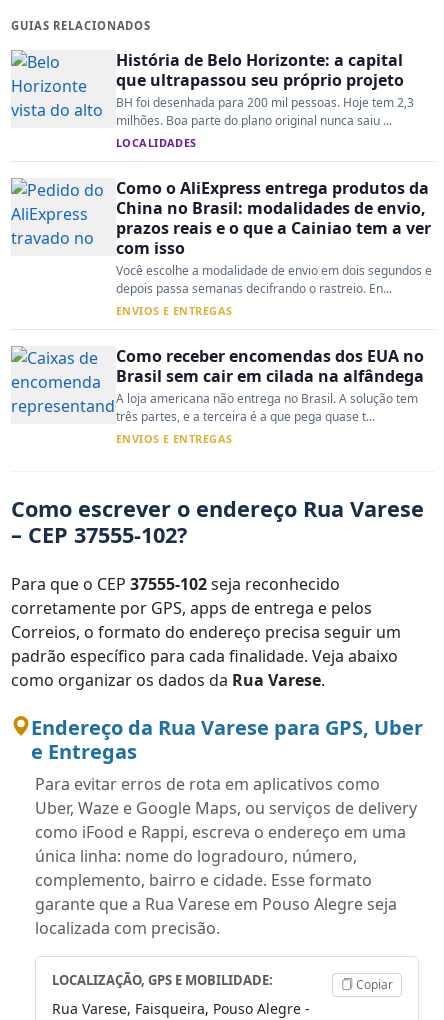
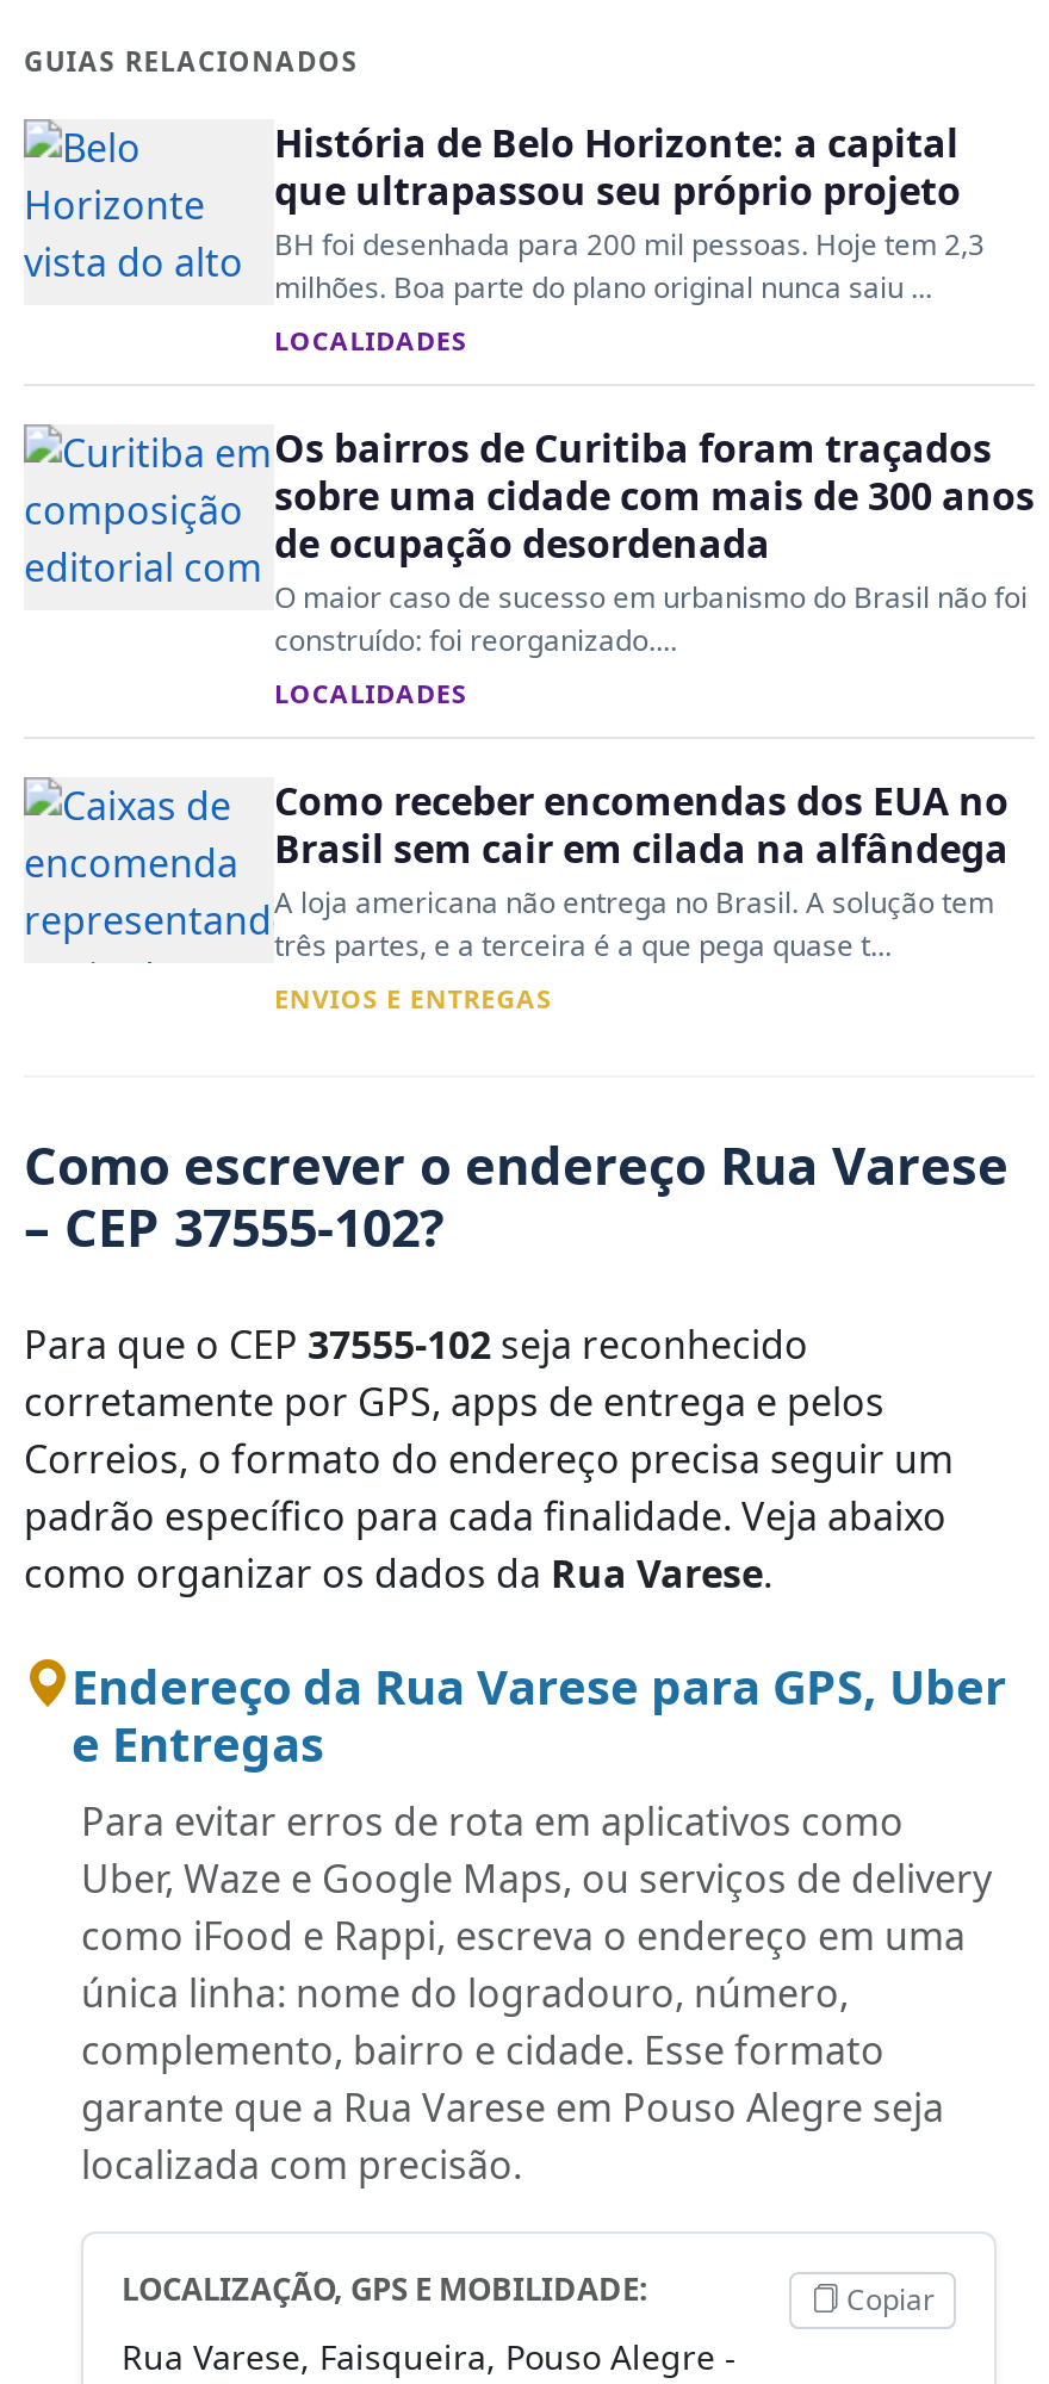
- Como o AliExpress entrega produtos da
- China no Brasil: modalidades de envio,
- prazos reais e o que a Cainiao tem a ver
- com isso
- Você escolhe a modalidade de envio em dois segundos e
- depois passa semanas decifrando o rastreio. En...
- ENVIOS E ENTREGAS
+ Os bairros de Curitiba foram traçados
+ sobre uma cidade com mais de 300 anos
+ de ocupação desordenada
+ O maior caso de sucesso em urbanismo do Brasil não foi
+ construído: foi reorganizado....
+ LOCALIDADES
